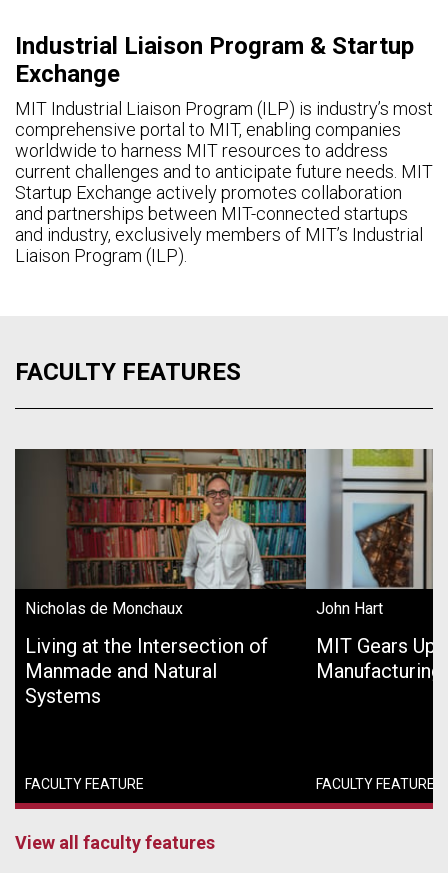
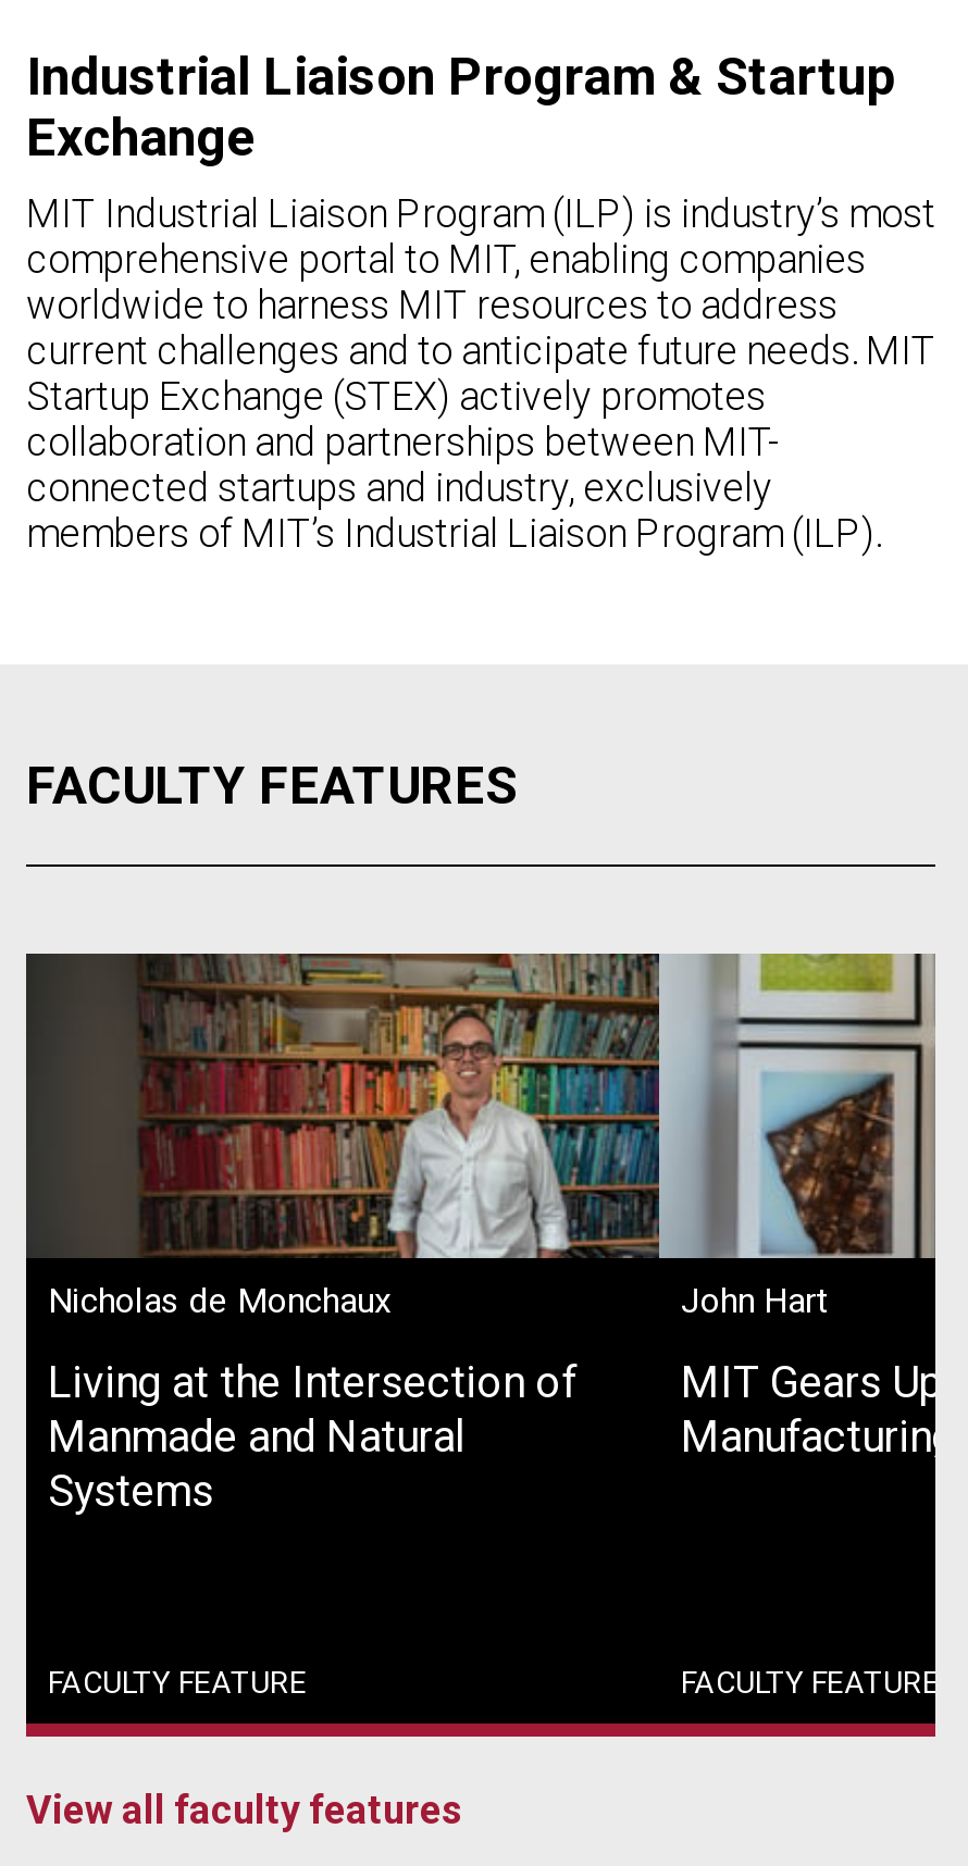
- Startup Exchange actively promotes collaboration
- and partnerships between MIT-connected startups
- and industry, exclusively members of MIT’s Industrial
- Liaison Program (ILP).
+ Startup Exchange (STEX) actively promotes
+ collaboration and partnerships between MIT-
+ connected startups and industry, exclusively
+ members of MIT’s Industrial Liaison Program (ILP).
